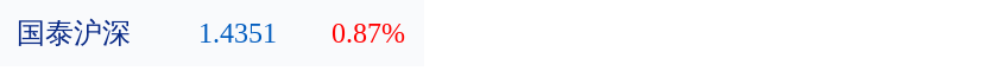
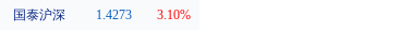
- 1.4351
+ 1.4273

- 0.87%
+ 3.10%
